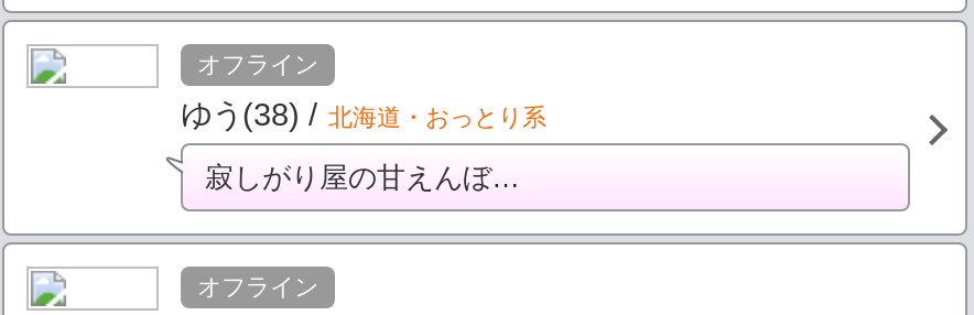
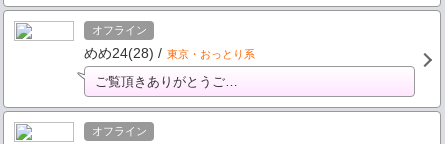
- ゆう(38) / 北海道・おっとり系
+ めめ24(28) / 東京・おっとり系

- 寂しがり屋の甘えんぼ…
+ ご覧頂きありがとうご…
